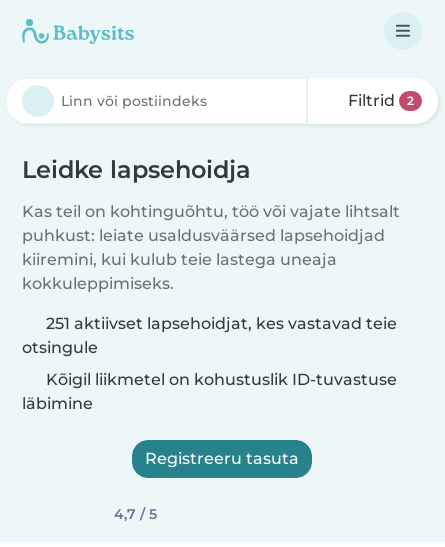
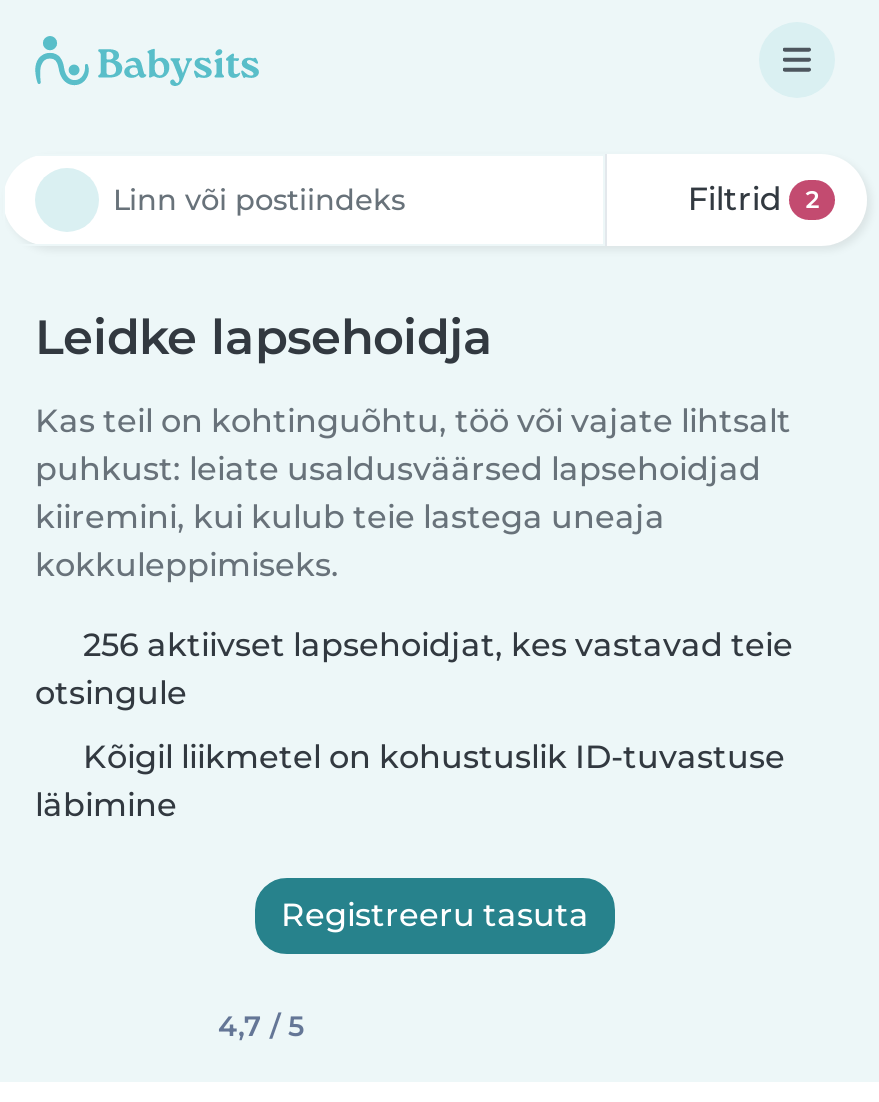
- 251 aktiivset lapsehoidjat, kes vastavad teie
+ 256 aktiivset lapsehoidjat, kes vastavad teie
